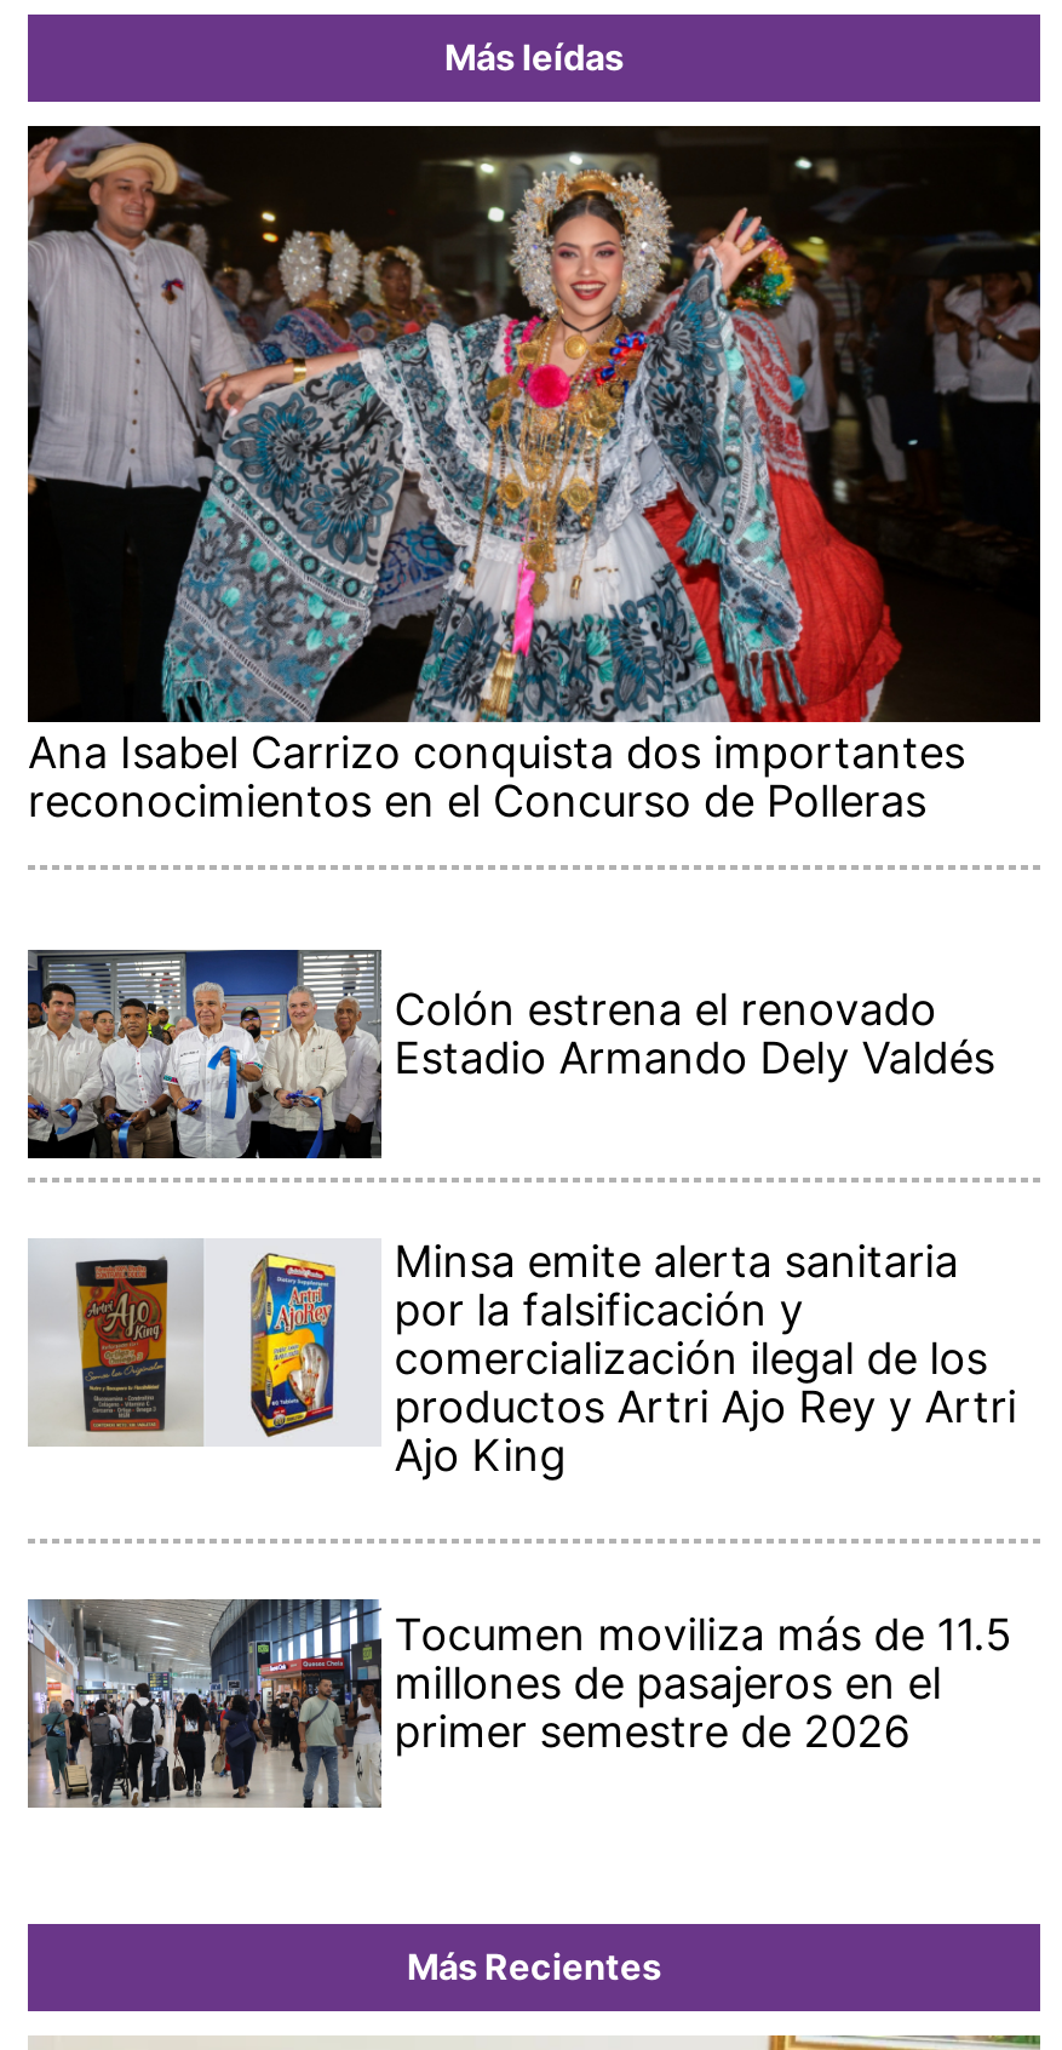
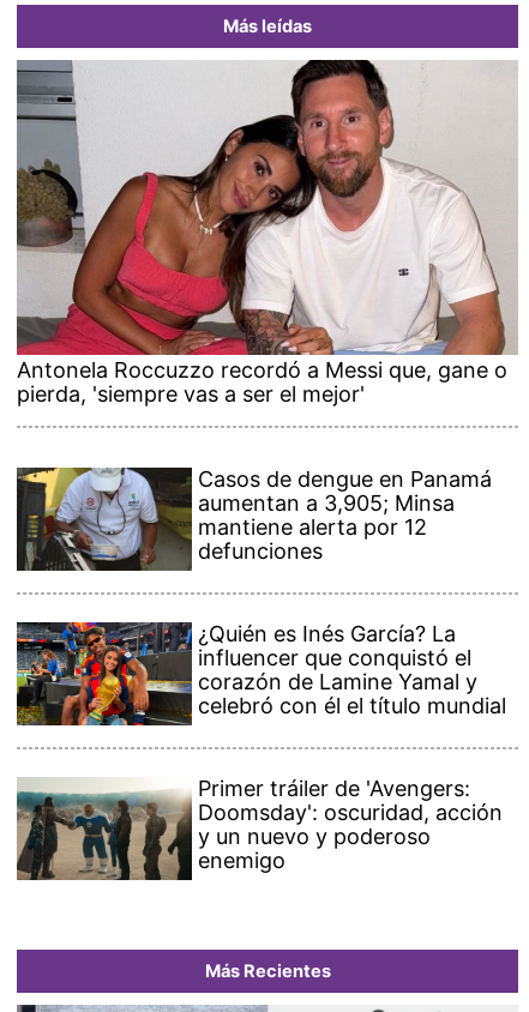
- [image]
- Ana Isabel Carrizo conquista dos importantes
- reconocimientos en el Concurso de Polleras
+ [image]
+ Antonela Roccuzzo recordó a Messi que, gane o
+ pierda, 'siempre vas a ser el mejor'

- [image]
- Colón estrena el renovado
- Estadio Armando Dely Valdés
+ [image]
+ Casos de dengue en Panamá
+ aumentan a 3,905; Minsa
+ mantiene alerta por 12
+ defunciones

- [image]
- Minsa emite alerta sanitaria
- por la falsificación y
- comercialización ilegal de los
- productos Artri Ajo Rey y Artri
- Ajo King
+ [image]
+ ¿Quién es Inés García? La
+ influencer que conquistó el
+ corazón de Lamine Yamal y
+ celebró con él el título mundial

- [image]
- Tocumen moviliza más de 11.5
- millones de pasajeros en el
- primer semestre de 2026
+ [image]
+ Primer tráiler de 'Avengers:
+ Doomsday': oscuridad, acción
+ y un nuevo y poderoso
+ enemigo
